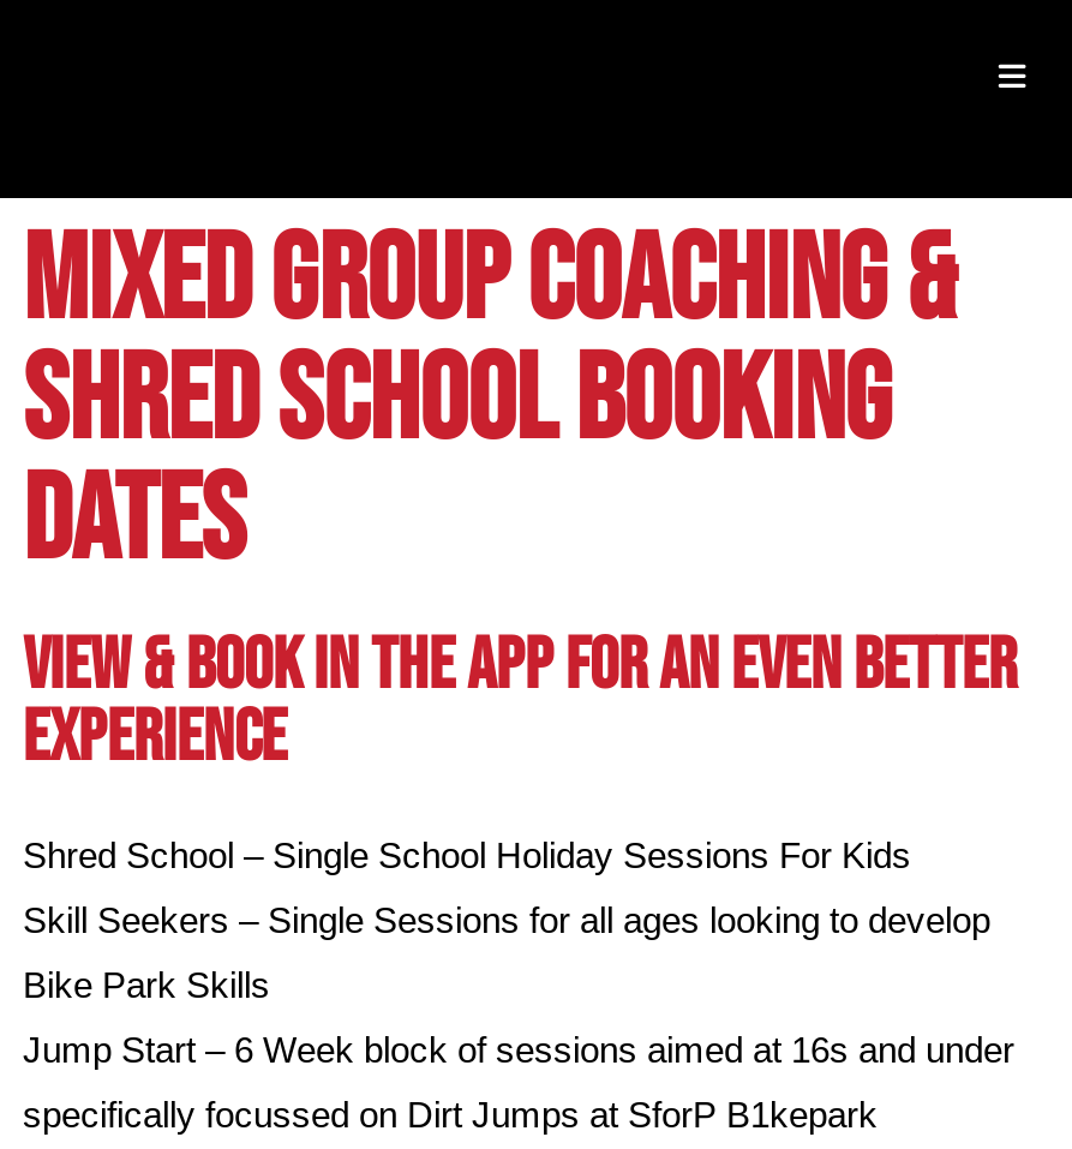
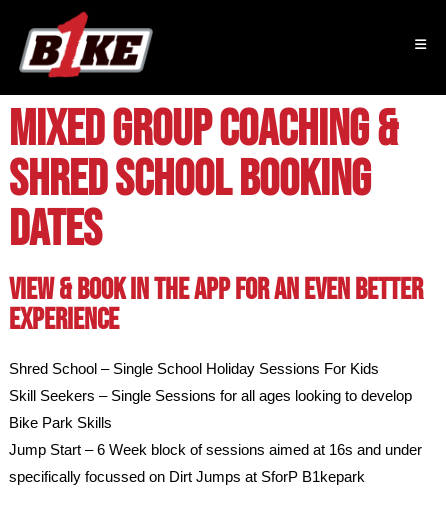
+ [image]
